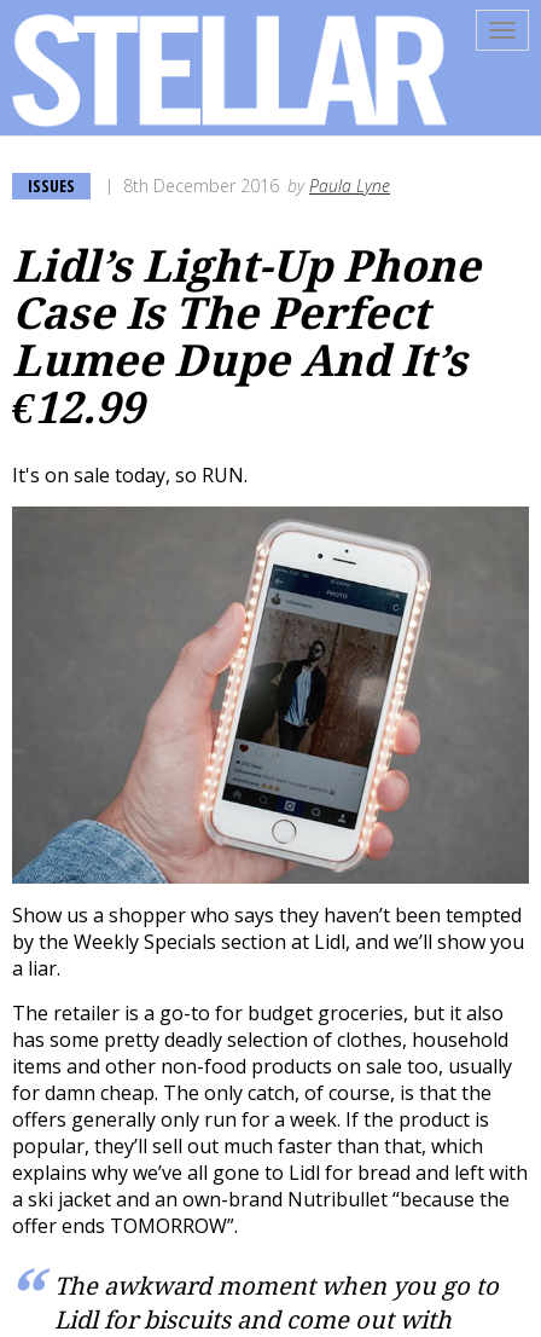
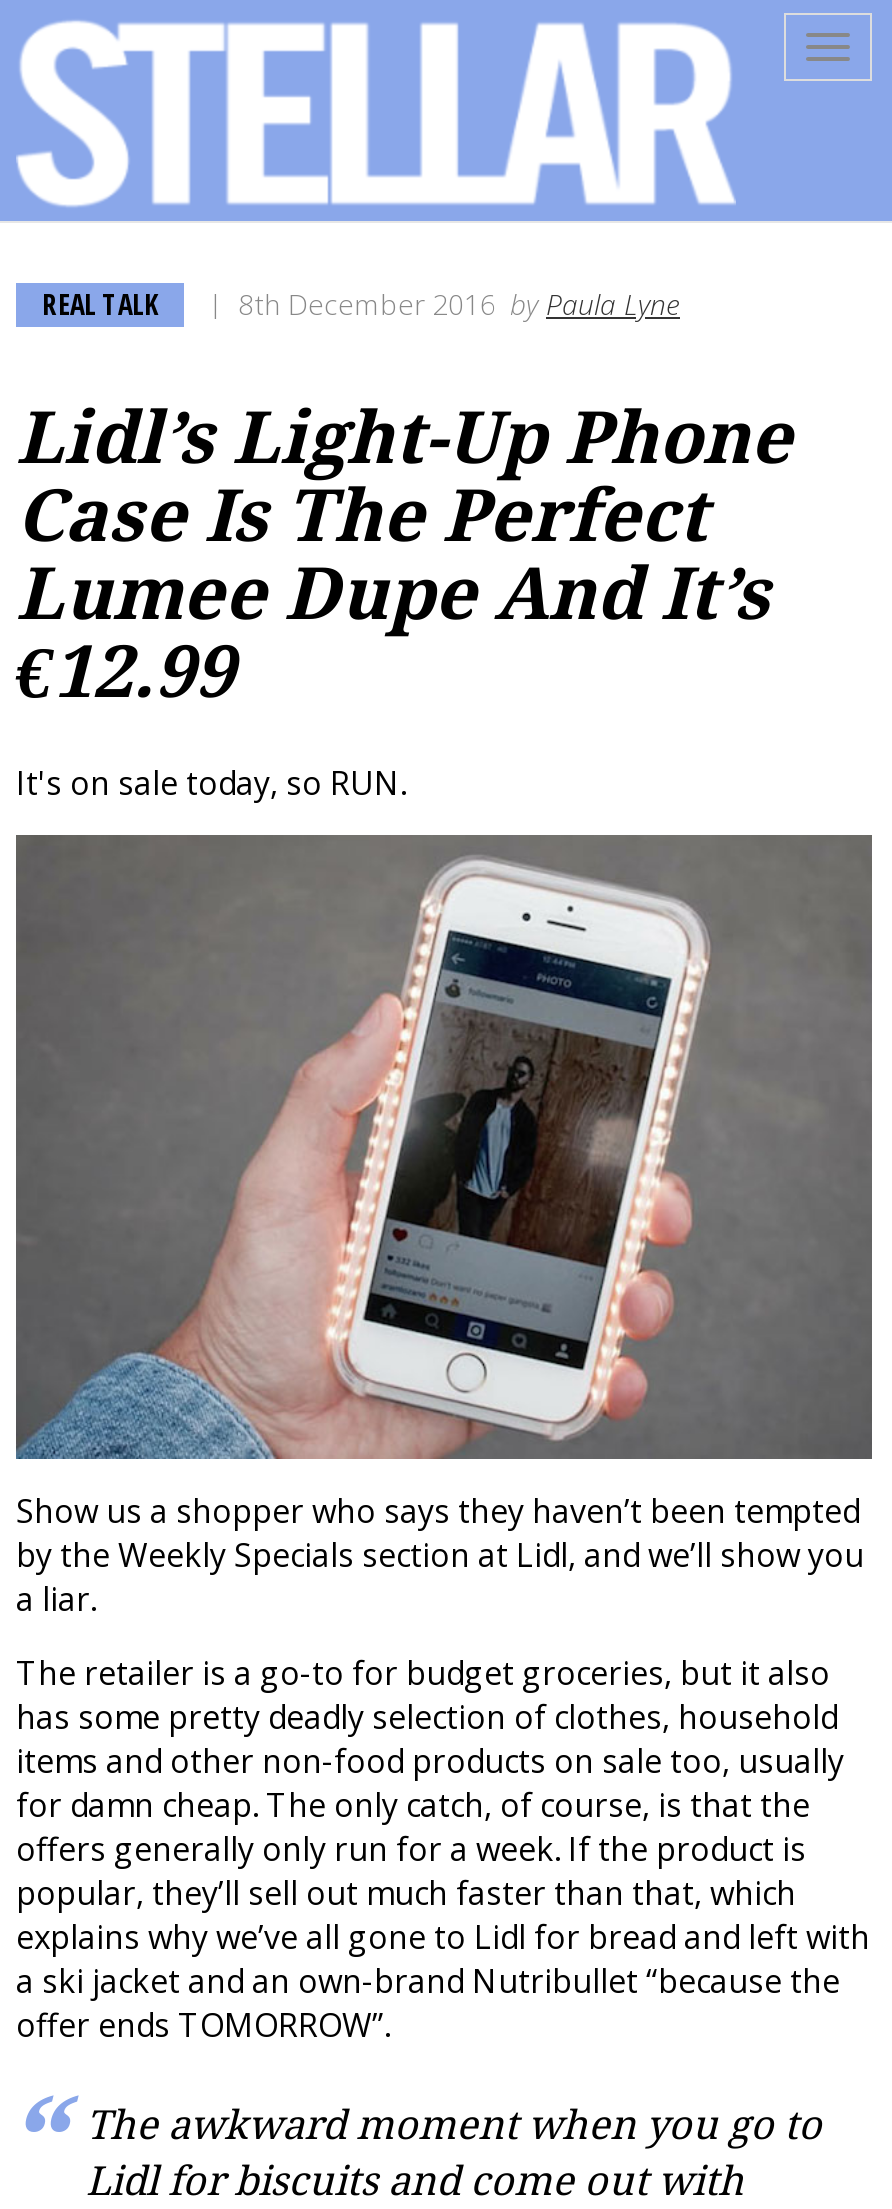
- ISSUES
+ REAL TALK
